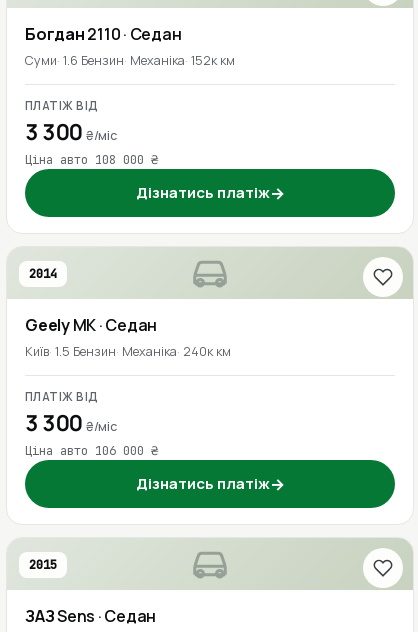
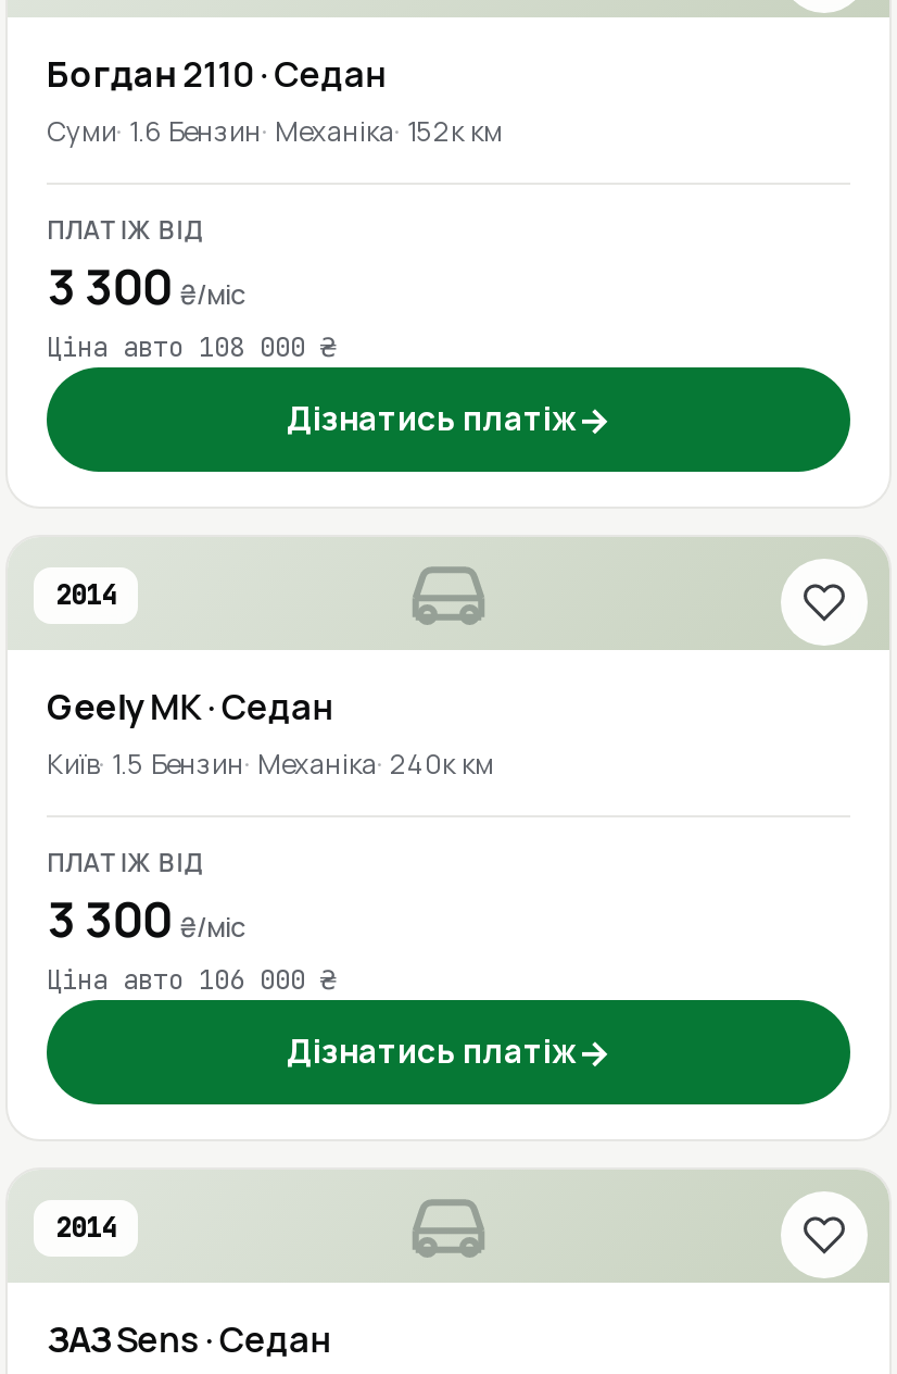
- 2015
+ 2014
